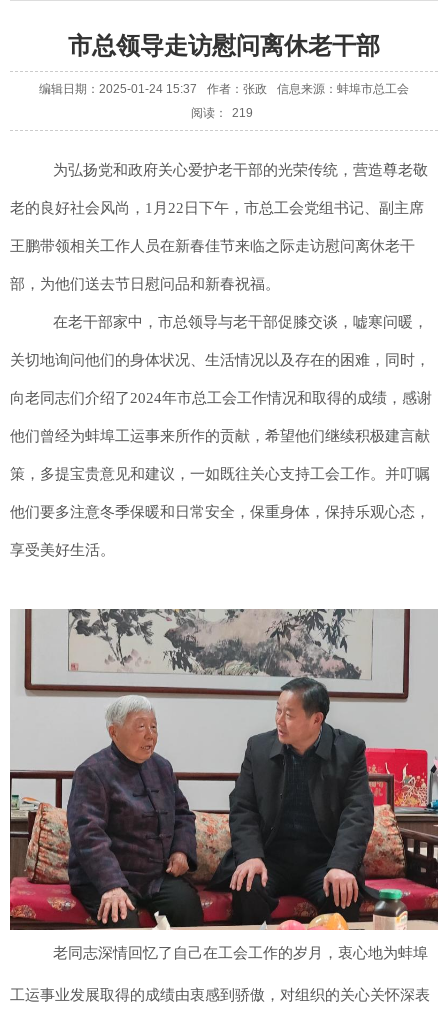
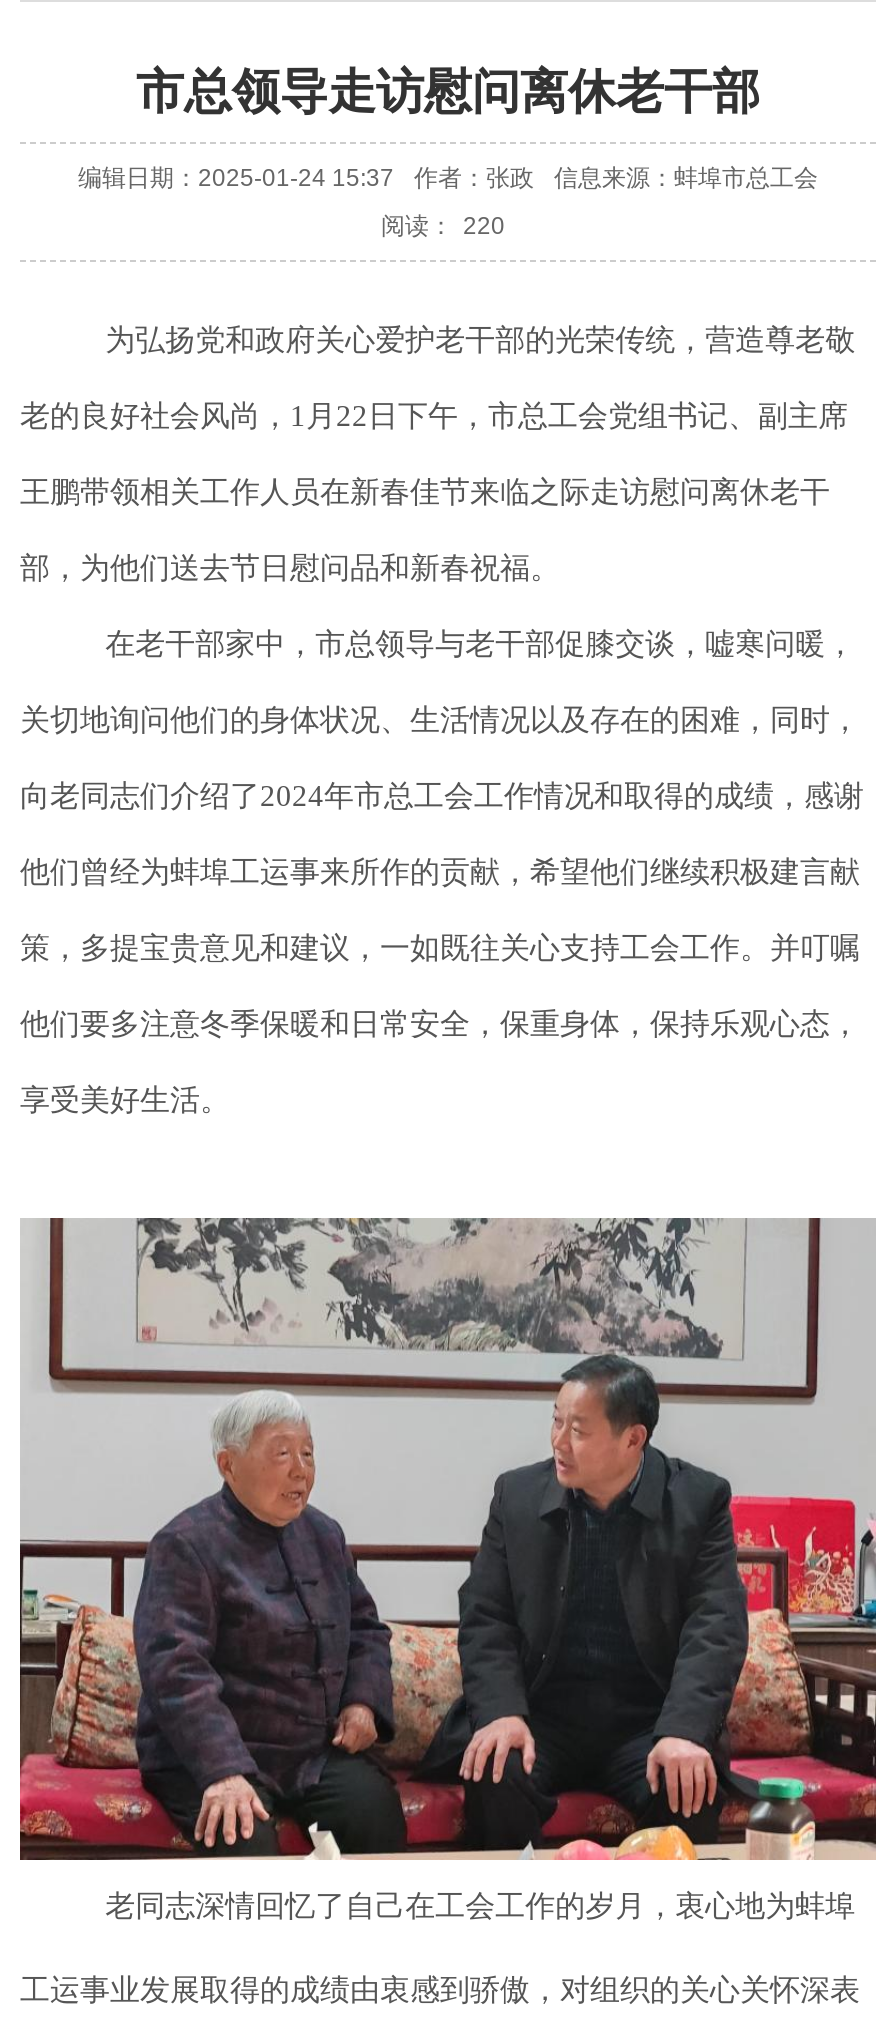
- 阅读： 219
+ 阅读： 220
